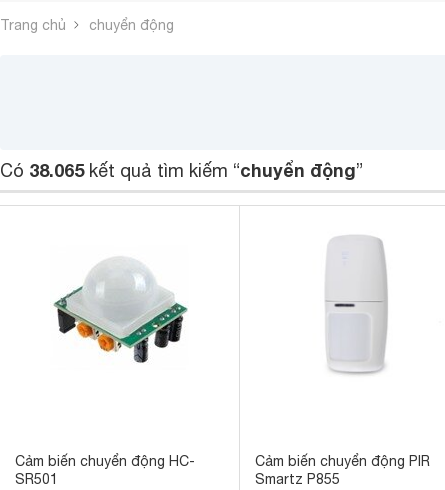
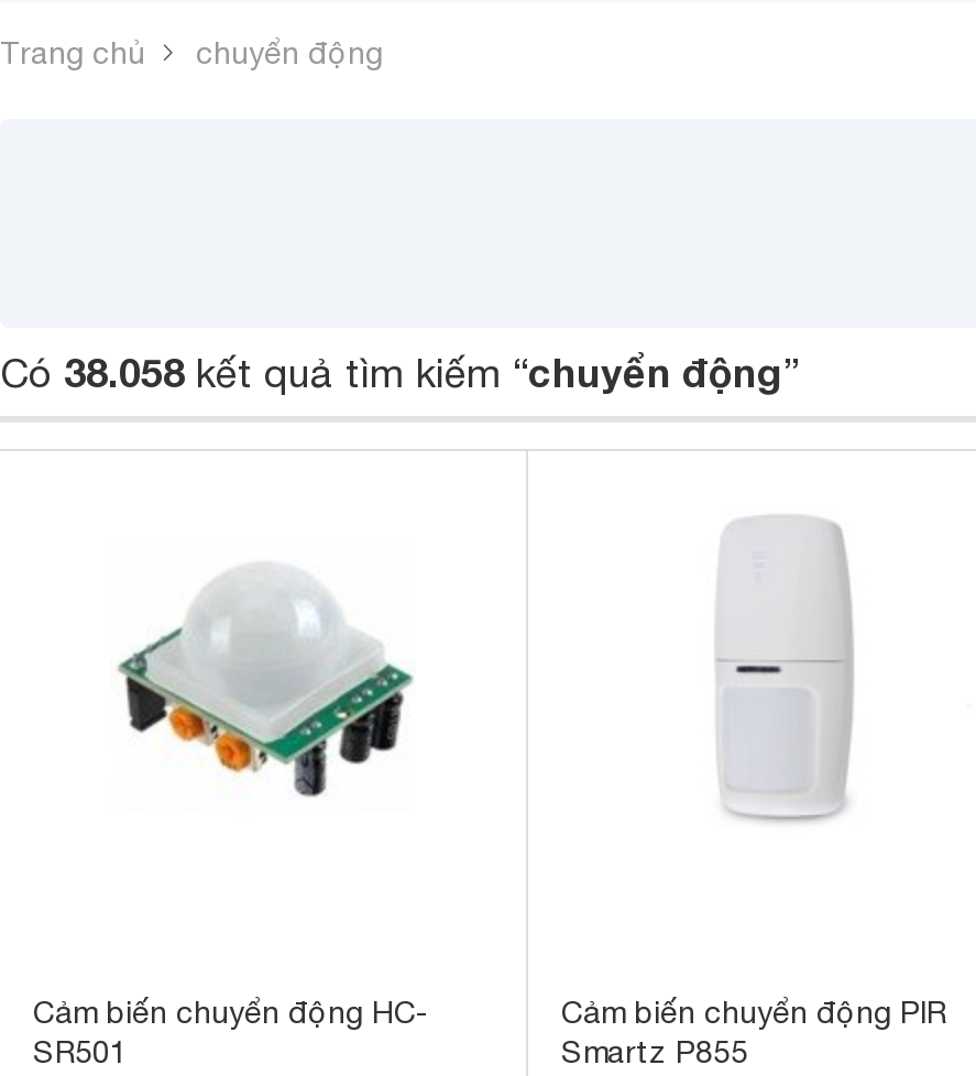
- Có 38.065 kết quả tìm kiếm “chuyển động”
+ Có 38.058 kết quả tìm kiếm “chuyển động”
